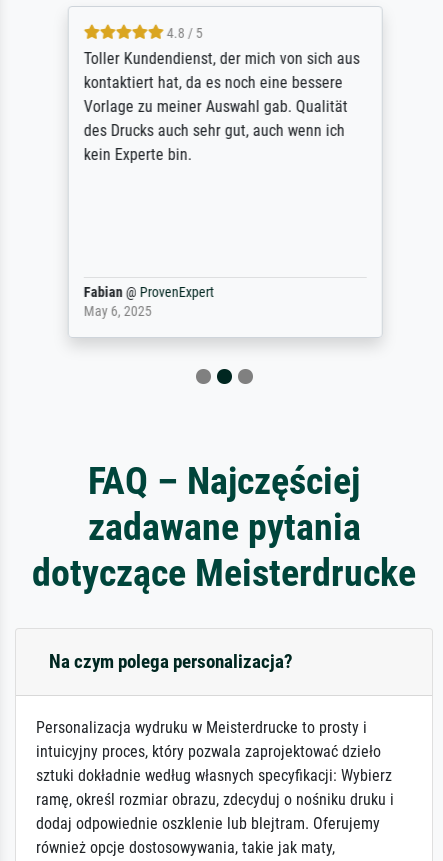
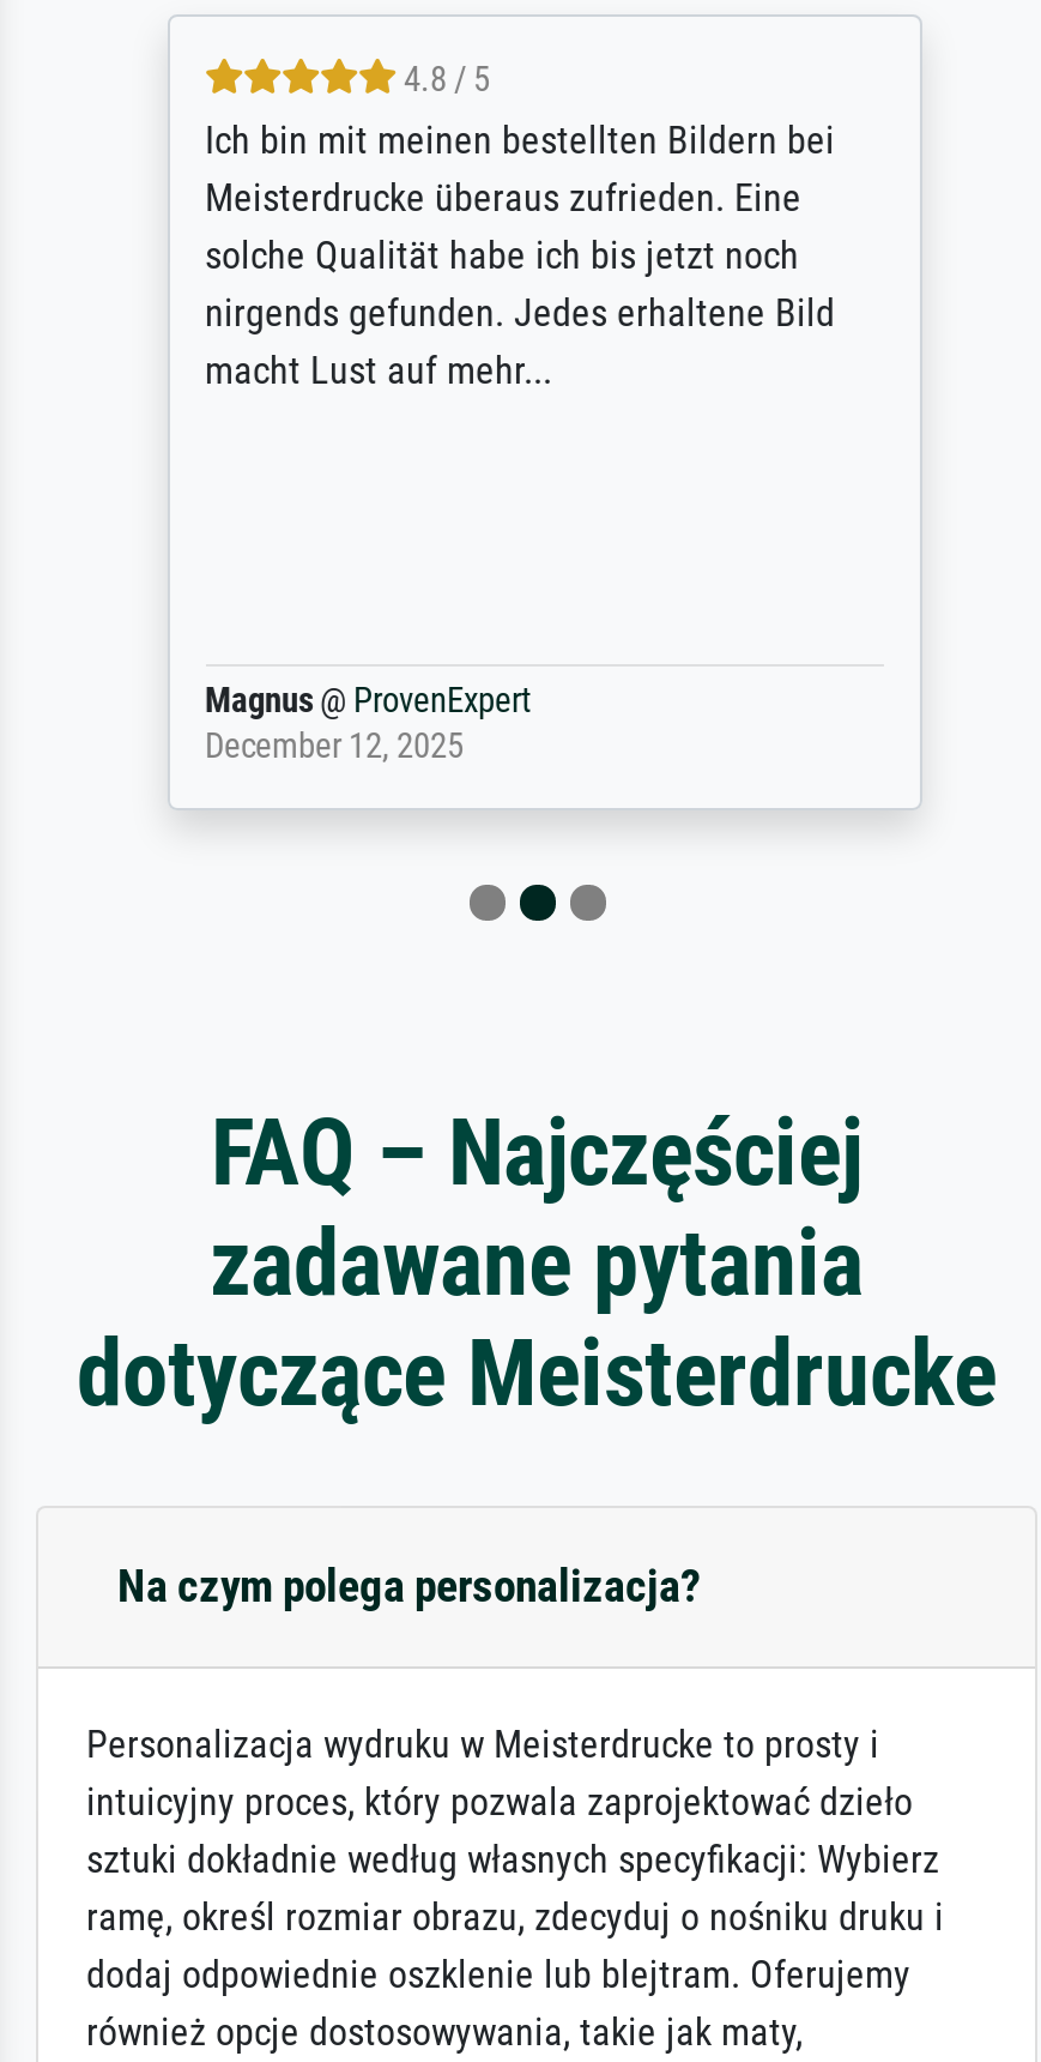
- Toller Kundendienst, der mich von sich aus
- kontaktiert hat, da es noch eine bessere
- Vorlage zu meiner Auswahl gab. Qualität
- des Drucks auch sehr gut, auch wenn ich
- kein Experte bin.
+ Ich bin mit meinen bestellten Bildern bei
+ Meisterdrucke überaus zufrieden. Eine
+ solche Qualität habe ich bis jetzt noch
+ nirgends gefunden. Jedes erhaltene Bild
+ macht Lust auf mehr...

- Fabian @ ProvenExpert
- May 6, 2025
+ Magnus @ ProvenExpert
+ December 12, 2025
